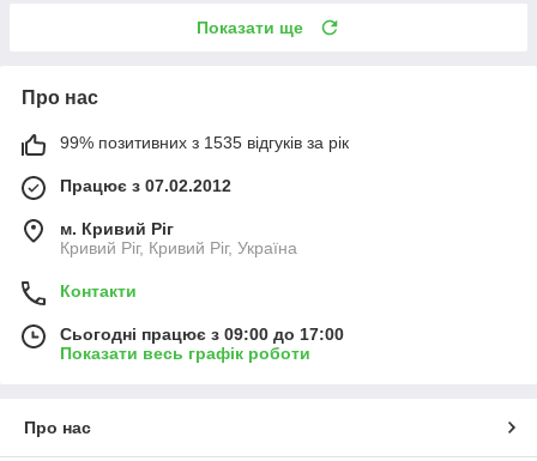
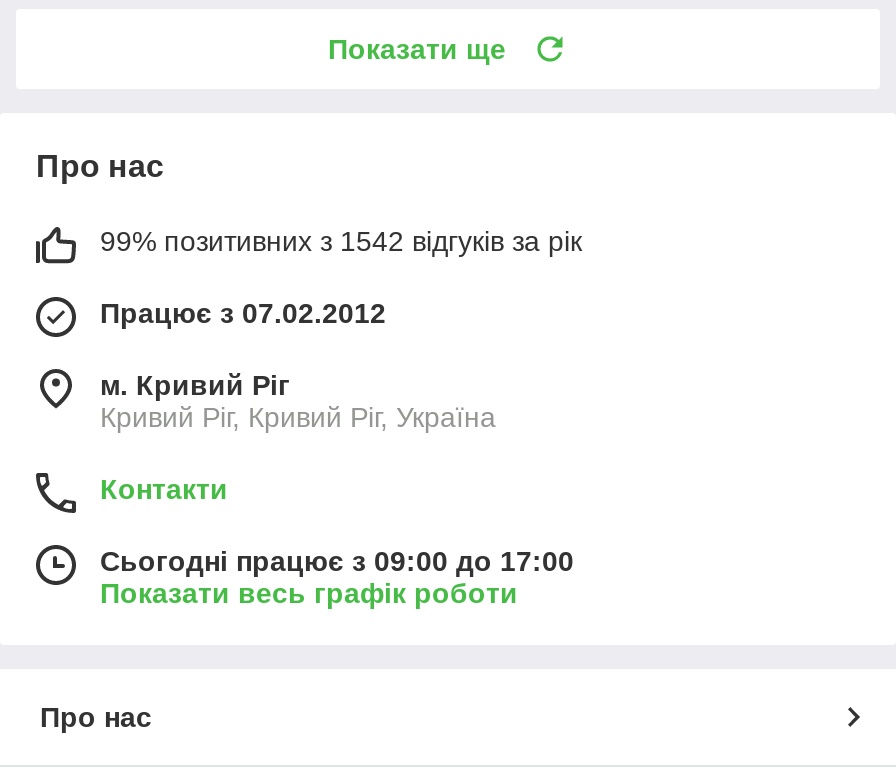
- 99% позитивних з 1535 відгуків за рік
+ 99% позитивних з 1542 відгуків за рік
